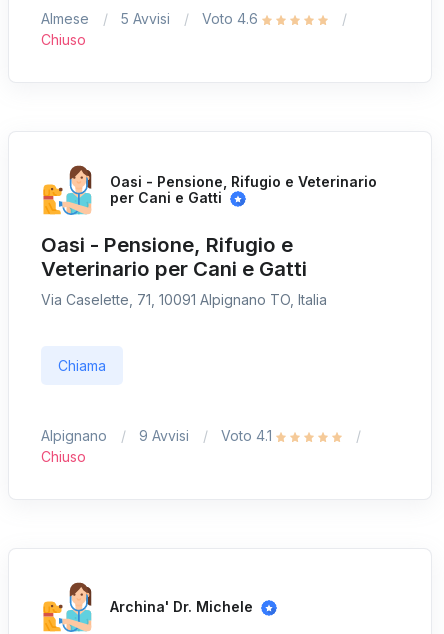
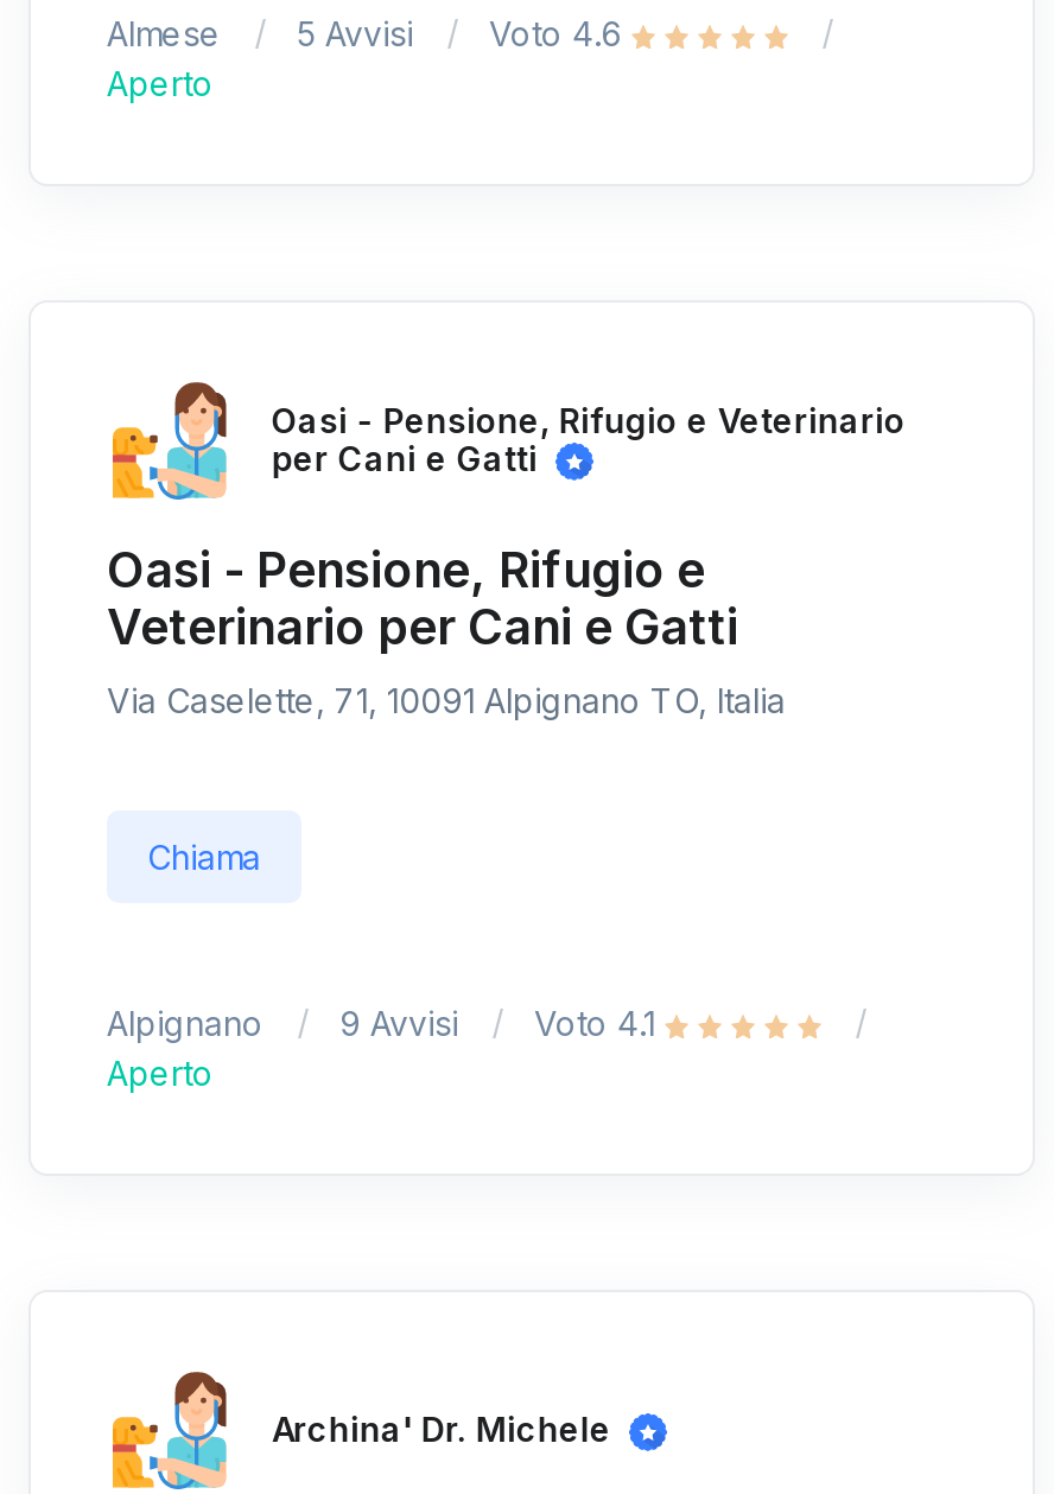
- Chiuso
+ Aperto

- Chiuso
+ Aperto
